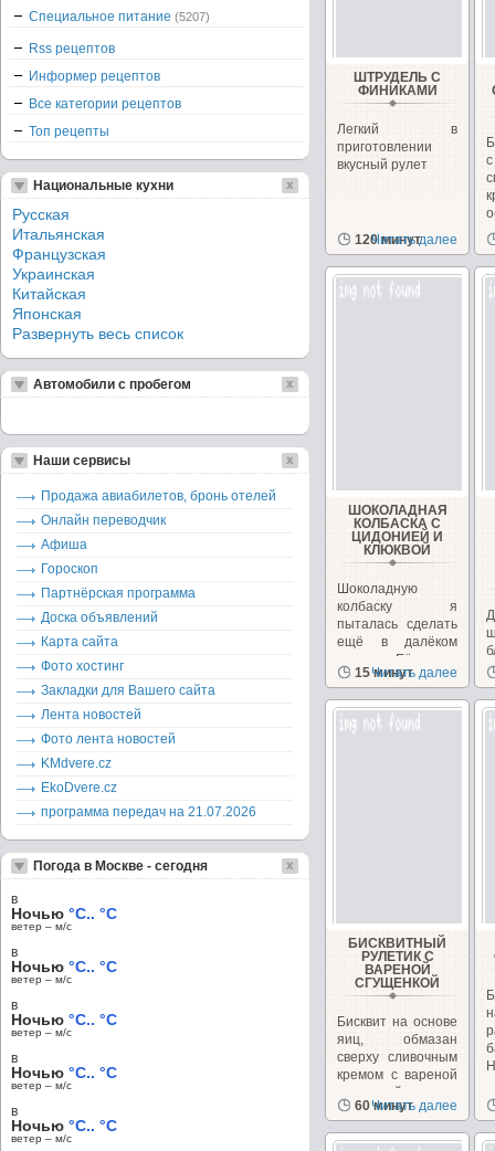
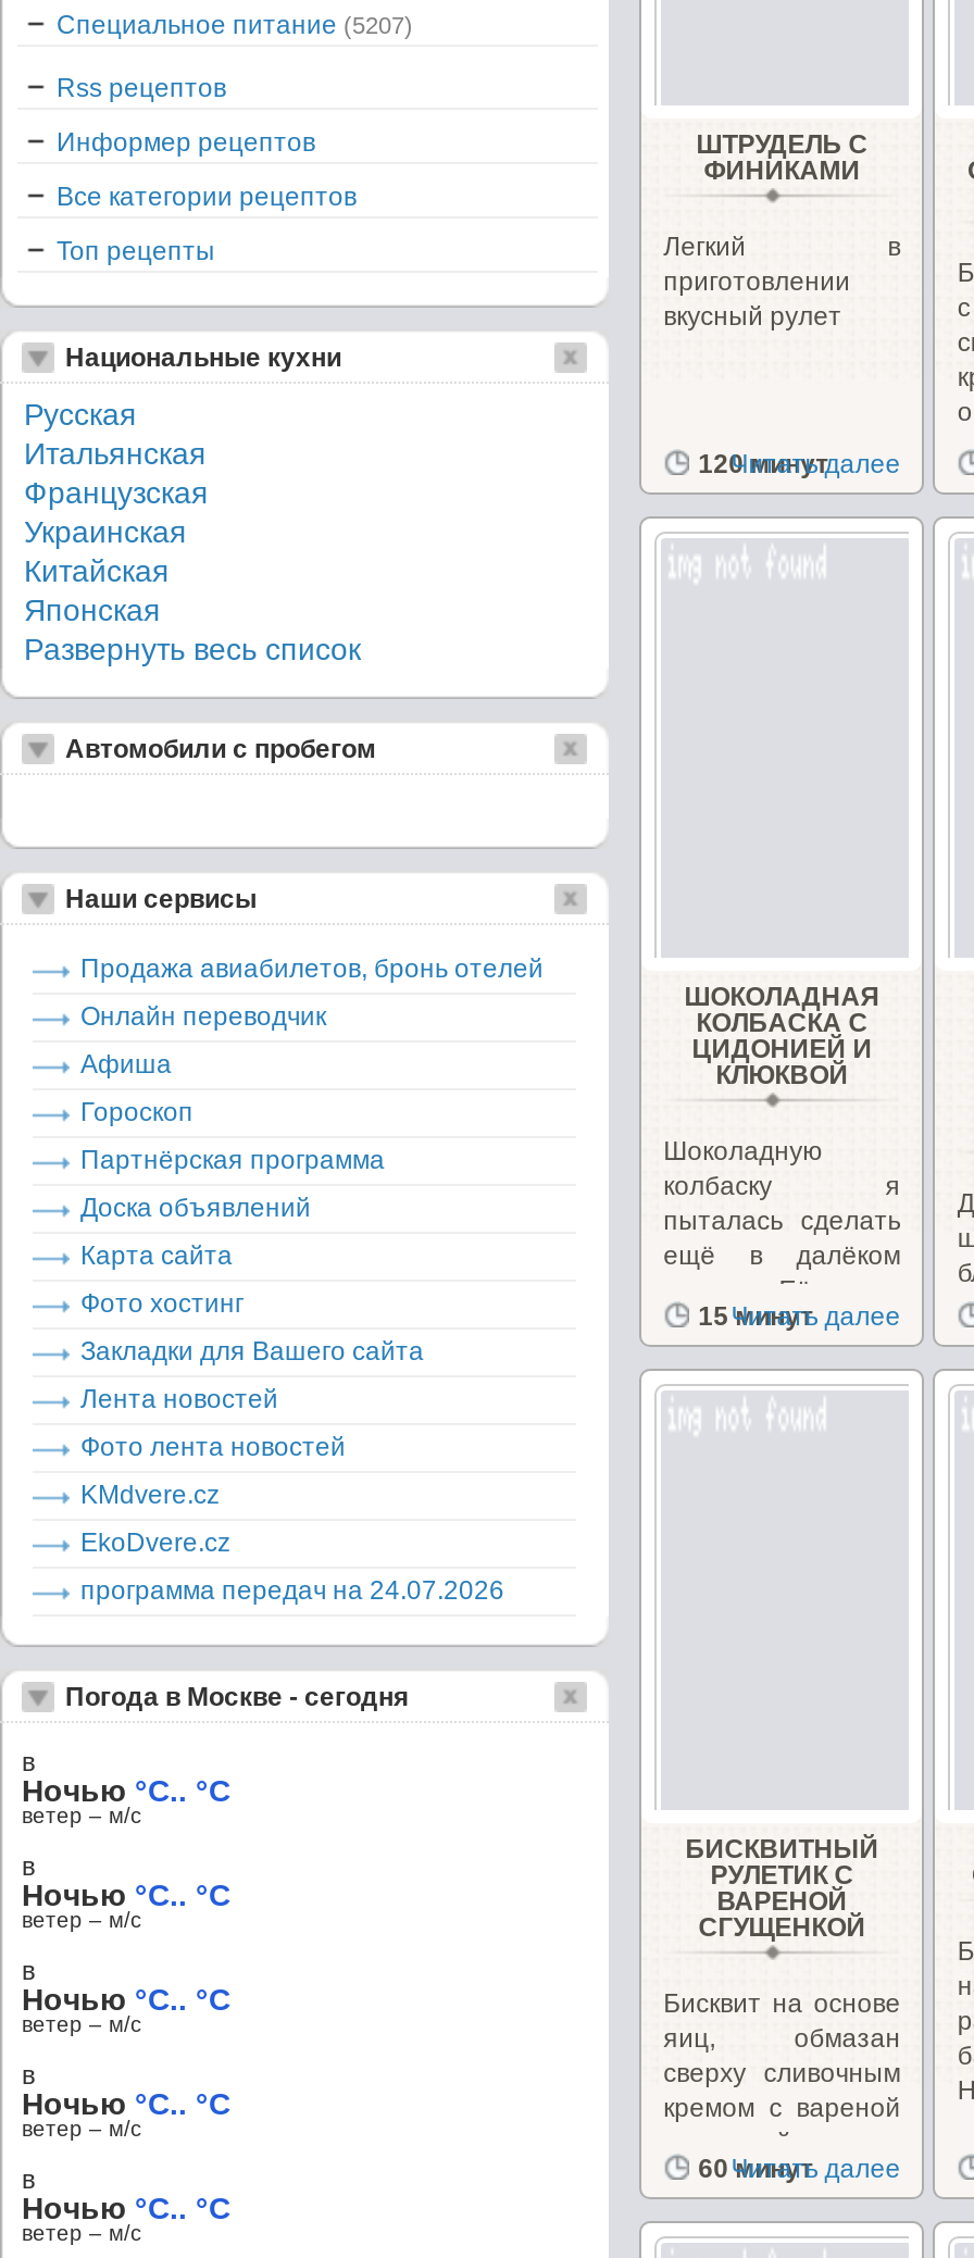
- программа передач на 21.07.2026
+ программа передач на 24.07.2026
